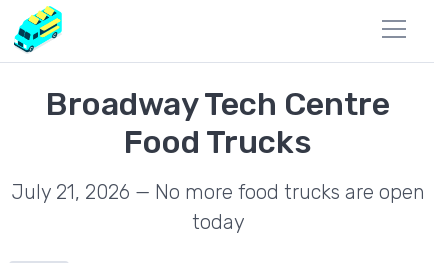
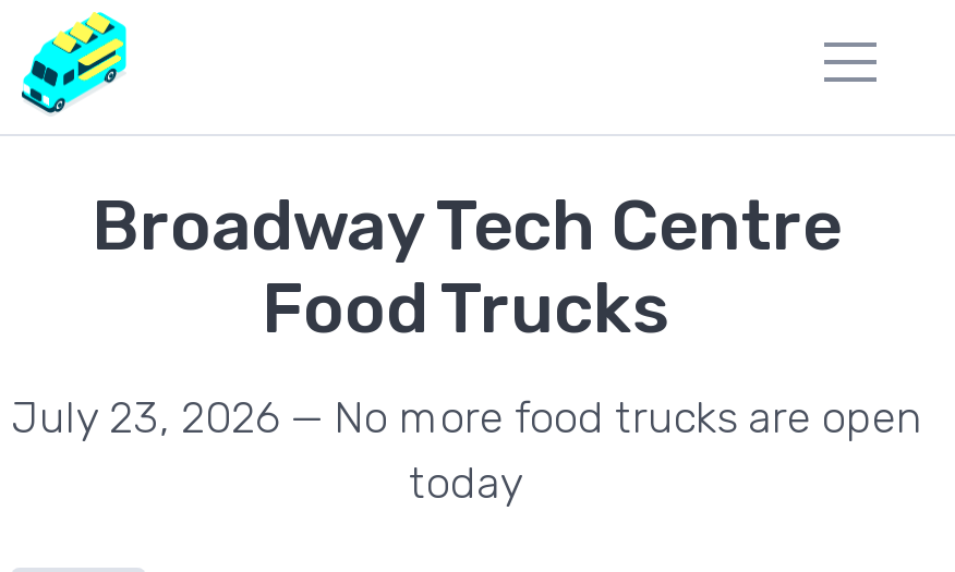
- July 21, 2026 — No more food trucks are open
+ July 23, 2026 — No more food trucks are open
